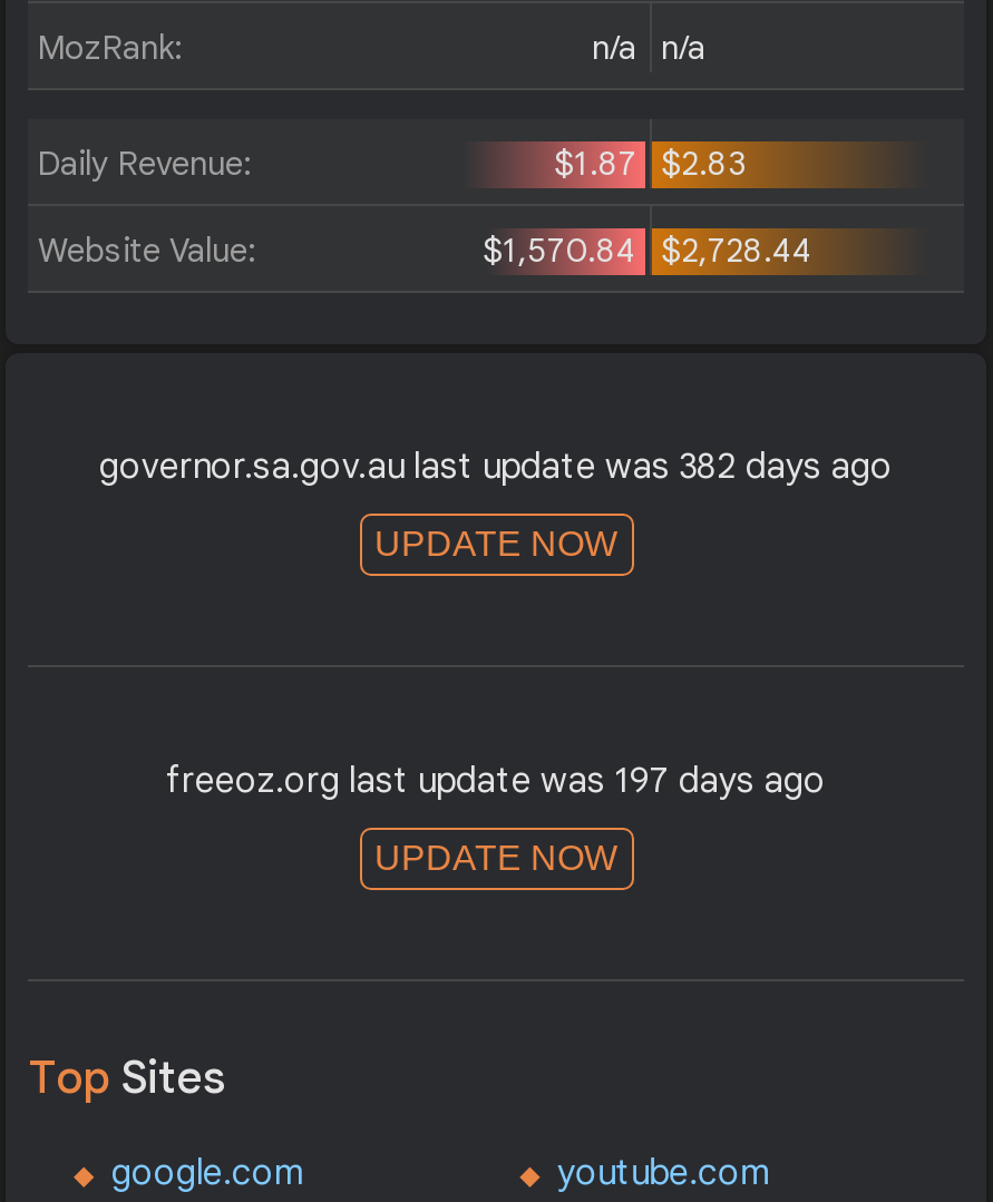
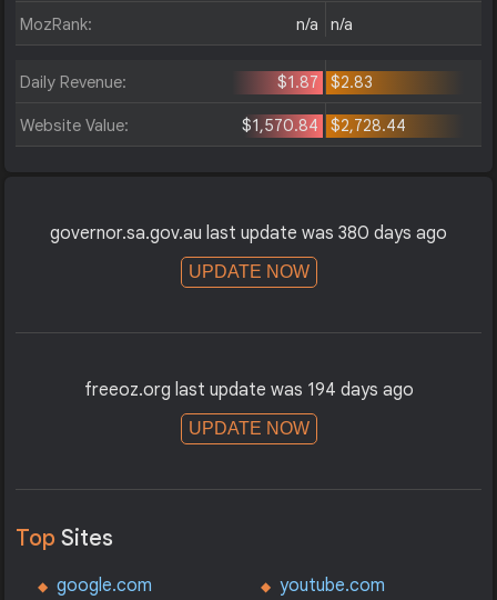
- governor.sa.gov.au last update was 382 days ago
+ governor.sa.gov.au last update was 380 days ago

- freeoz.org last update was 197 days ago
+ freeoz.org last update was 194 days ago
